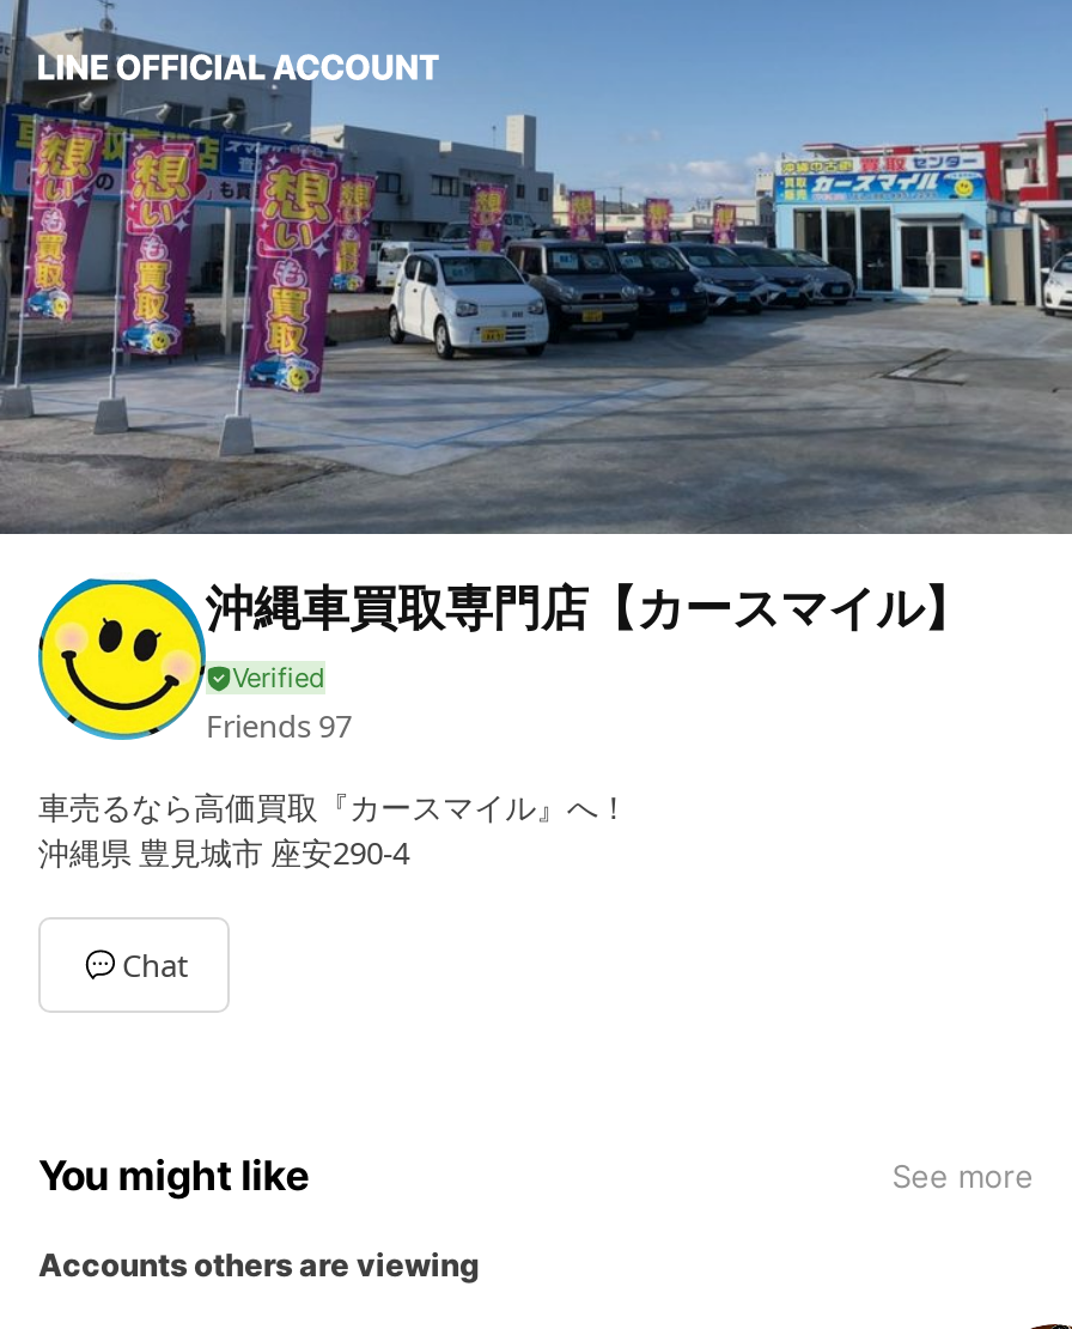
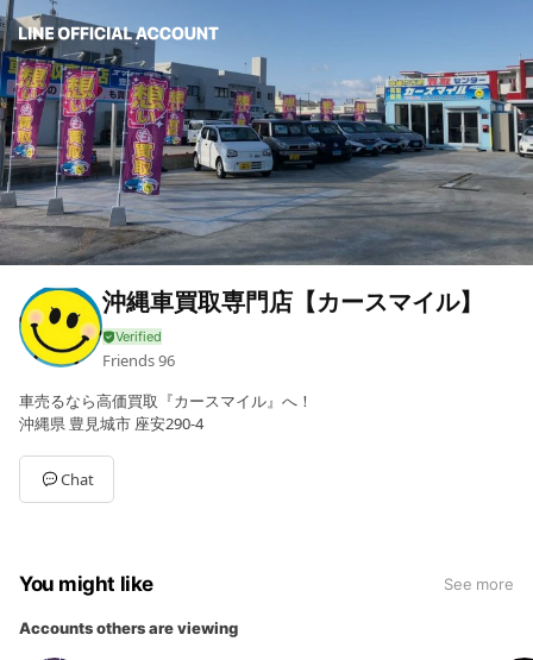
- Friends 97
+ Friends 96
